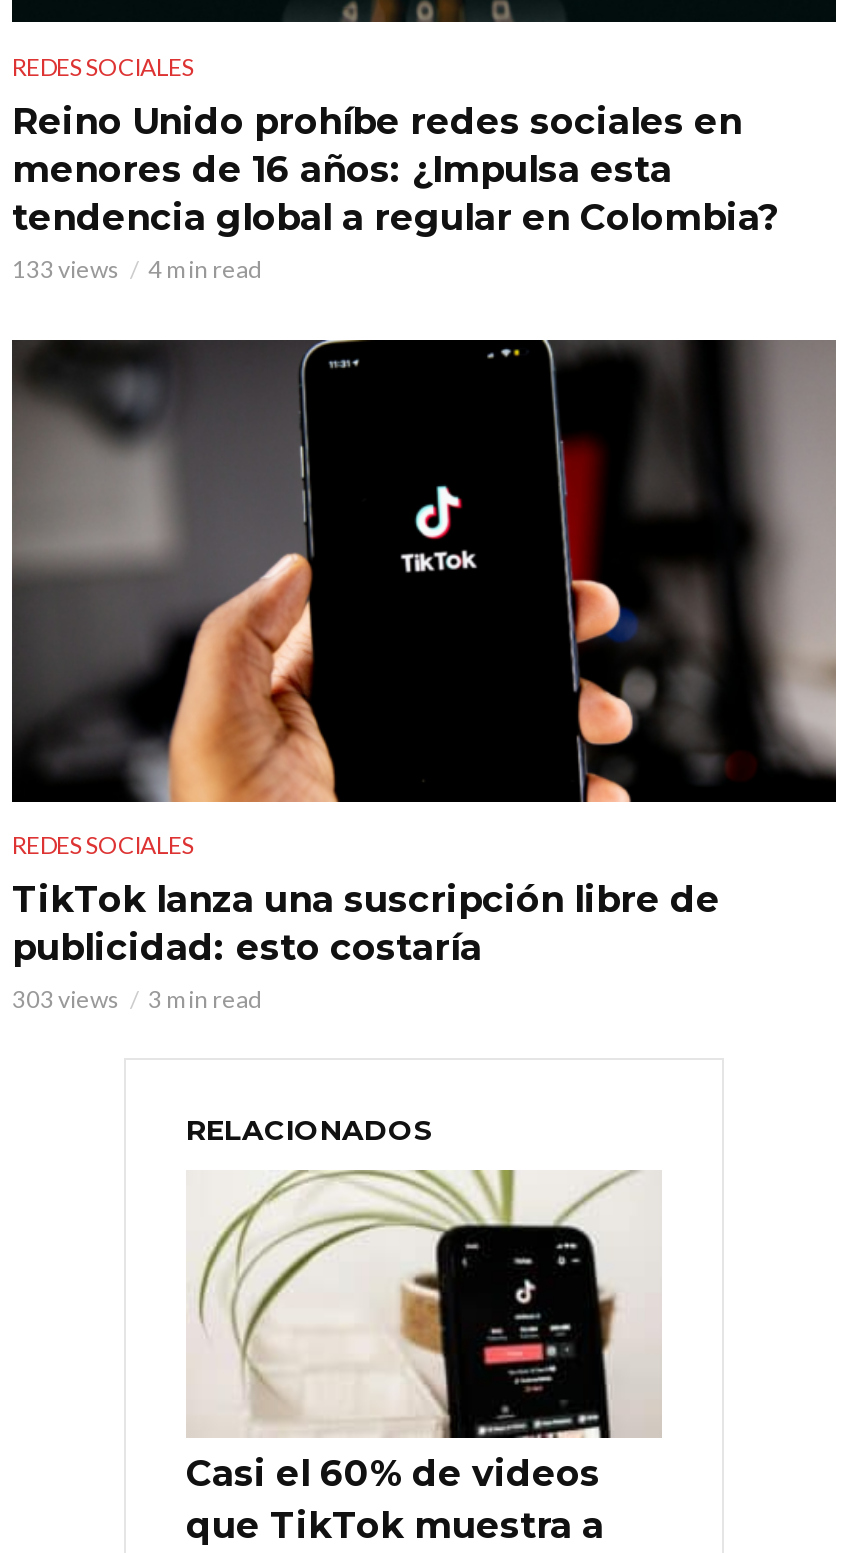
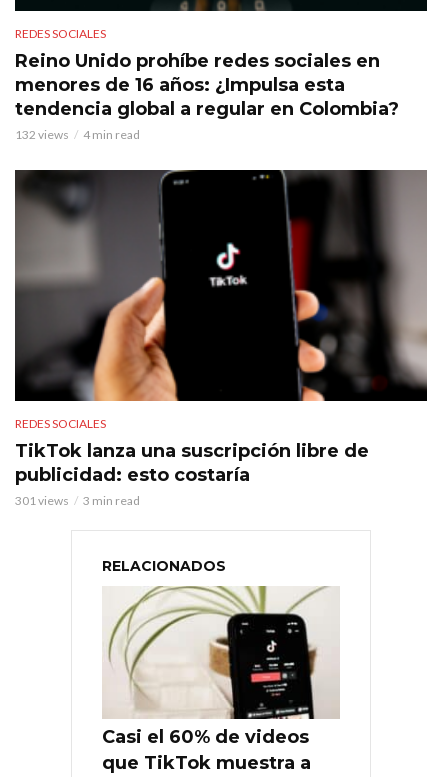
- 133 views 4 min read
+ 132 views 4 min read

- 303 views 3 min read
+ 301 views 3 min read
